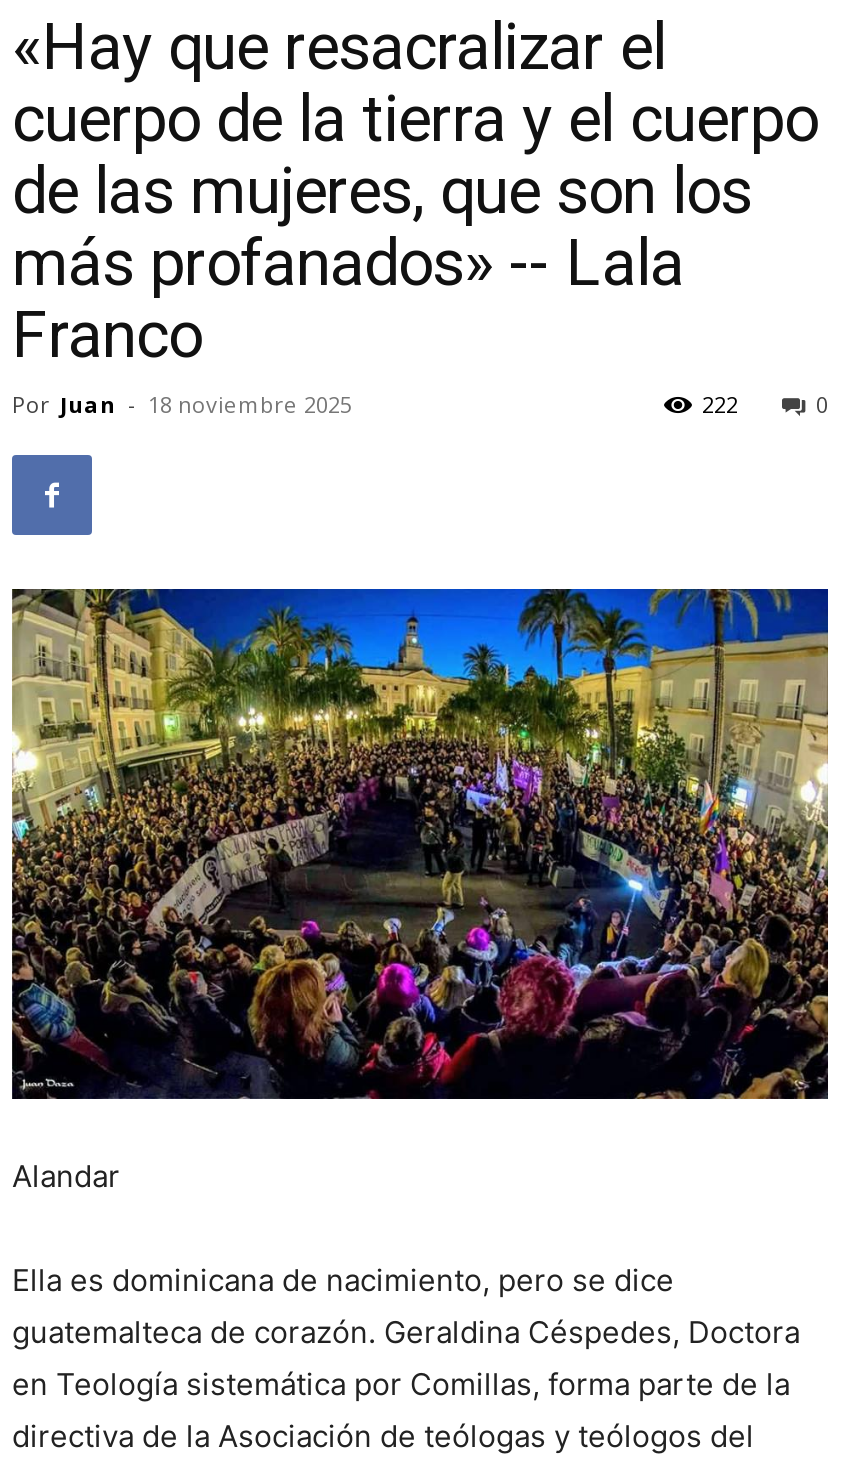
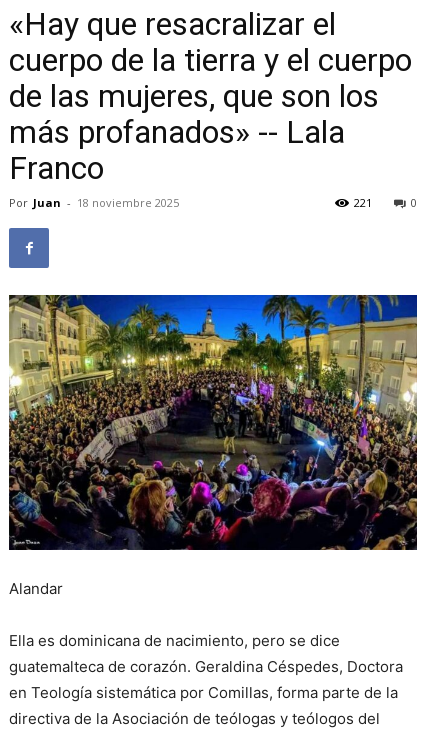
- 222
+ 221
